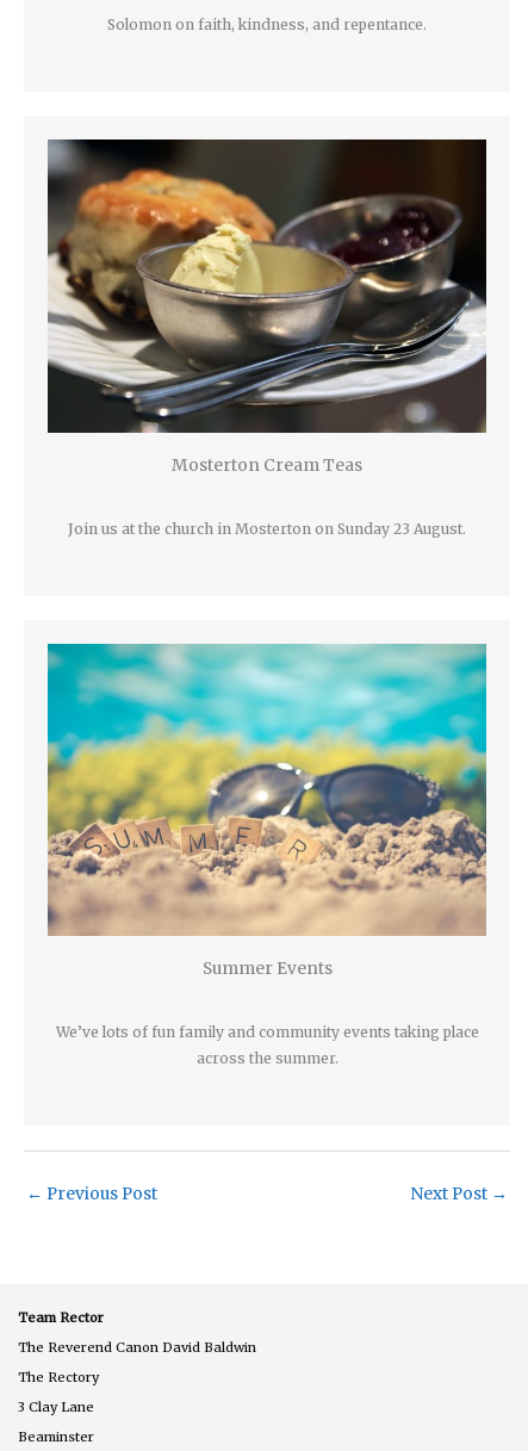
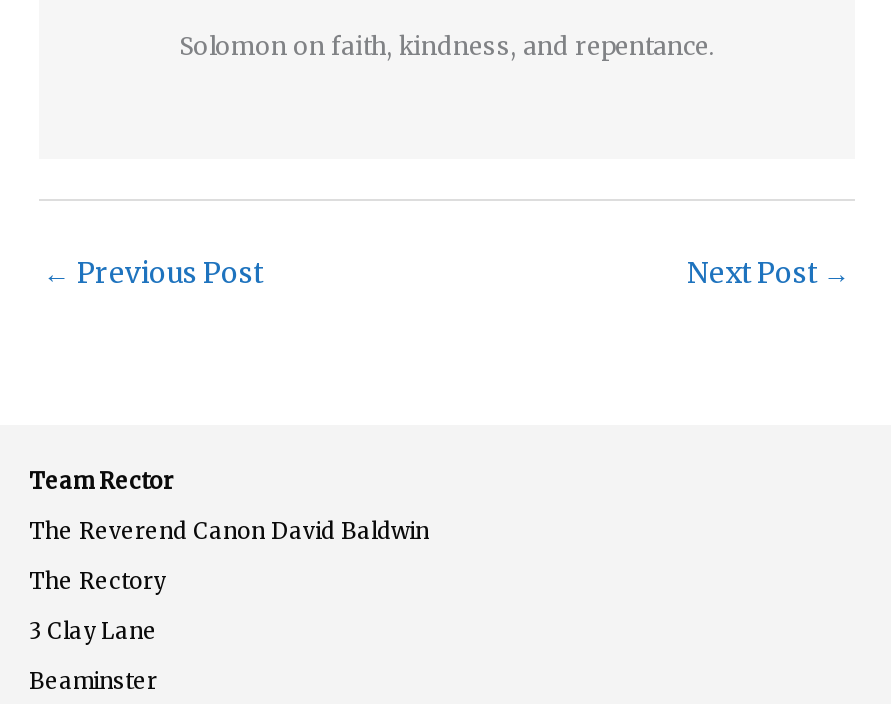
- [image]
- Mosterton Cream Teas
- Join us at the church in Mosterton on Sunday 23 August.

- [image]
- Summer Events
- We’ve lots of fun family and community events taking place
- across the summer.
